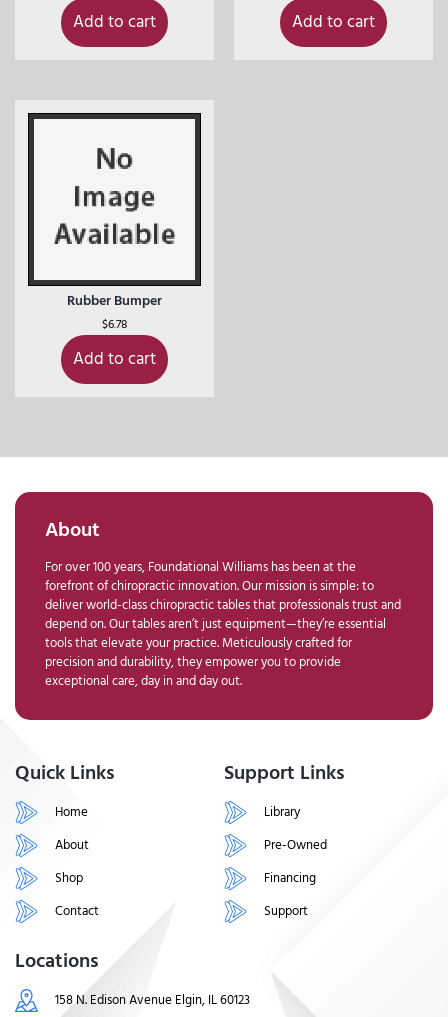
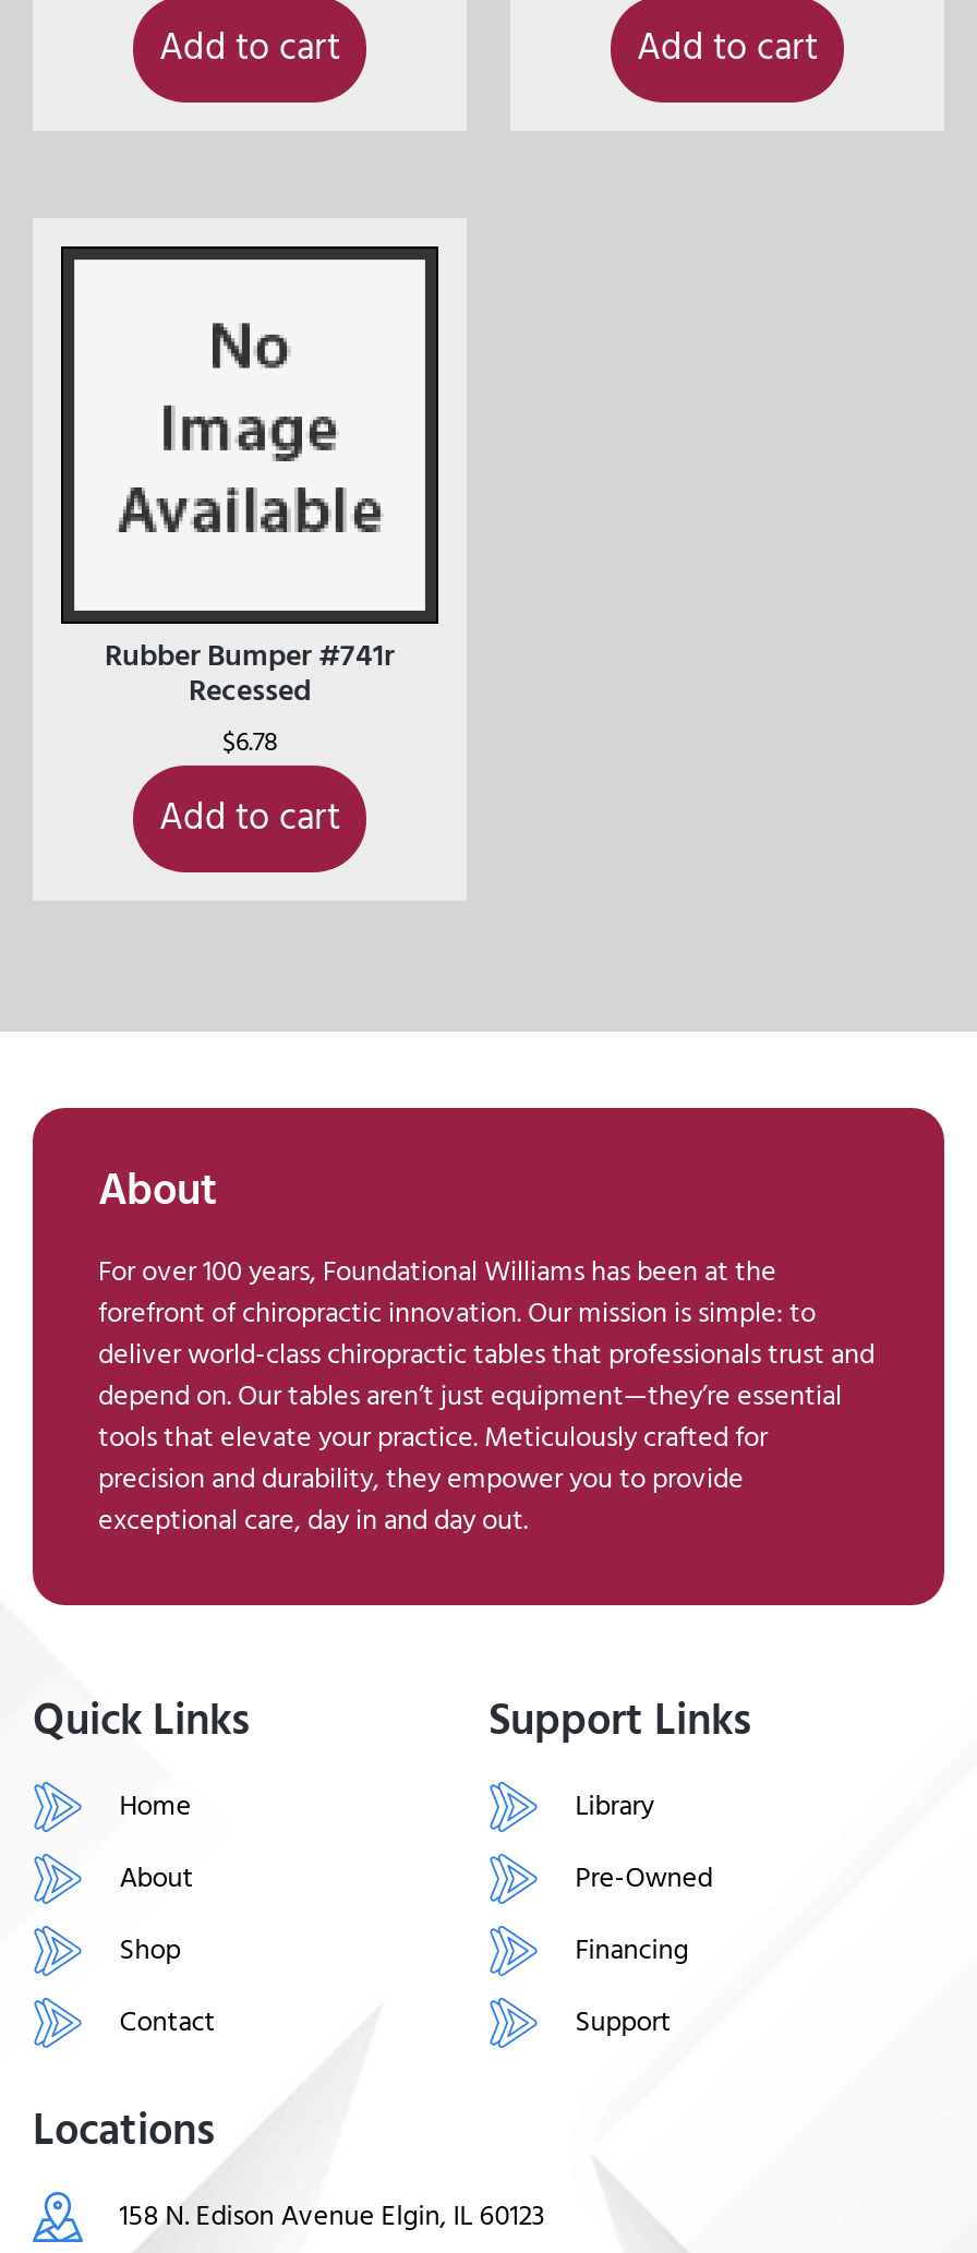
- Rubber Bumper
+ Rubber Bumper #741r
+ Recessed
